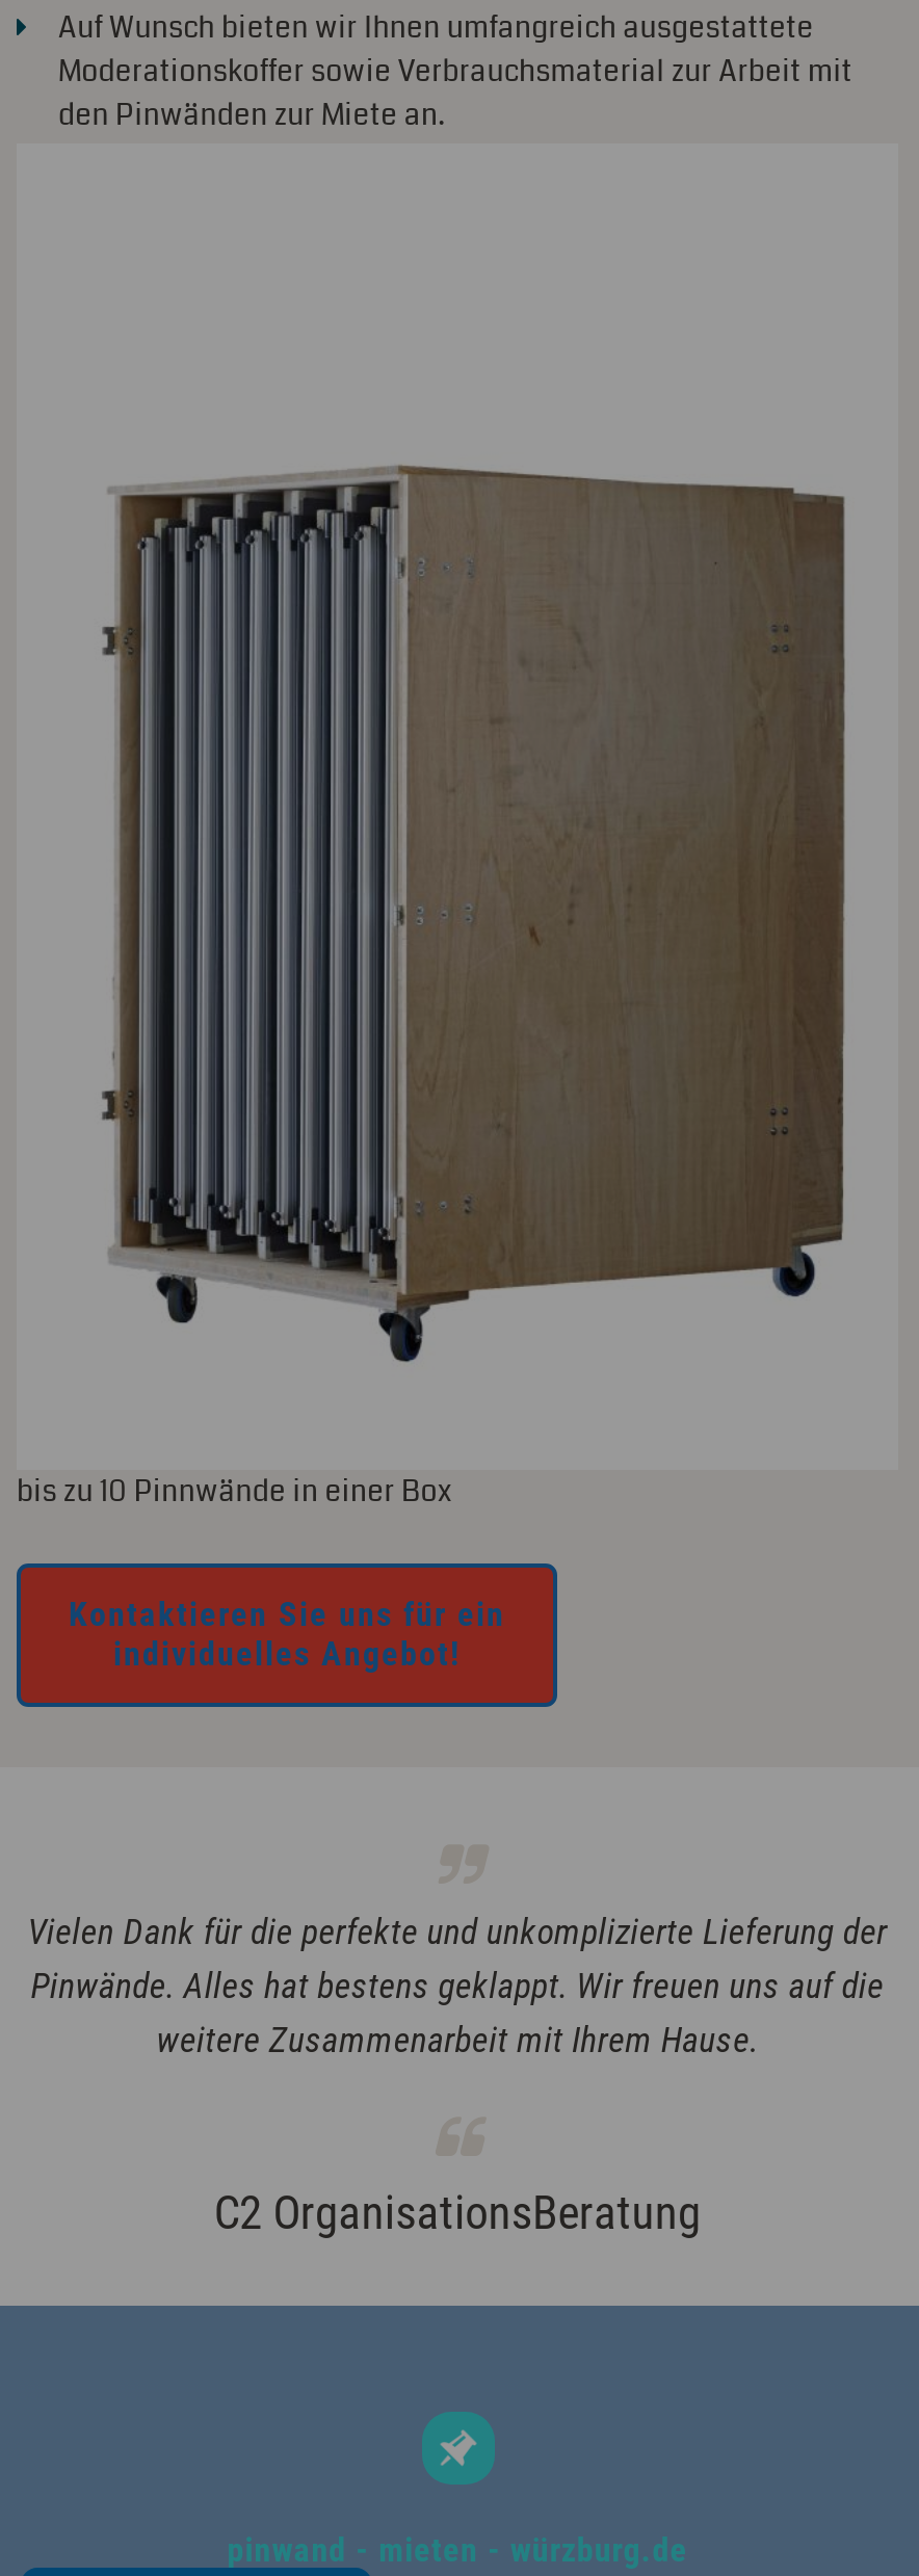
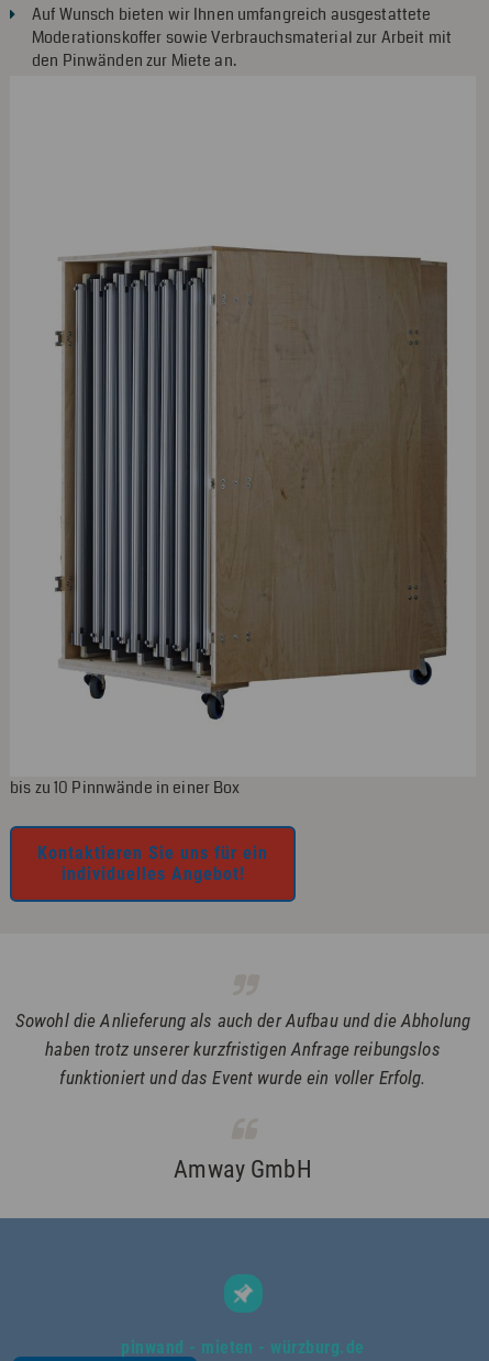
- Vielen Dank für die perfekte und unkomplizierte Lieferung der
- Pinwände. Alles hat bestens geklappt. Wir freuen uns auf die
- weitere Zusammenarbeit mit Ihrem Hause.
+ Sowohl die Anlieferung als auch der Aufbau und die Abholung
+ haben trotz unserer kurzfristigen Anfrage reibungslos
+ funktioniert und das Event wurde ein voller Erfolg.

- C2 OrganisationsBeratung
+ Amway GmbH
